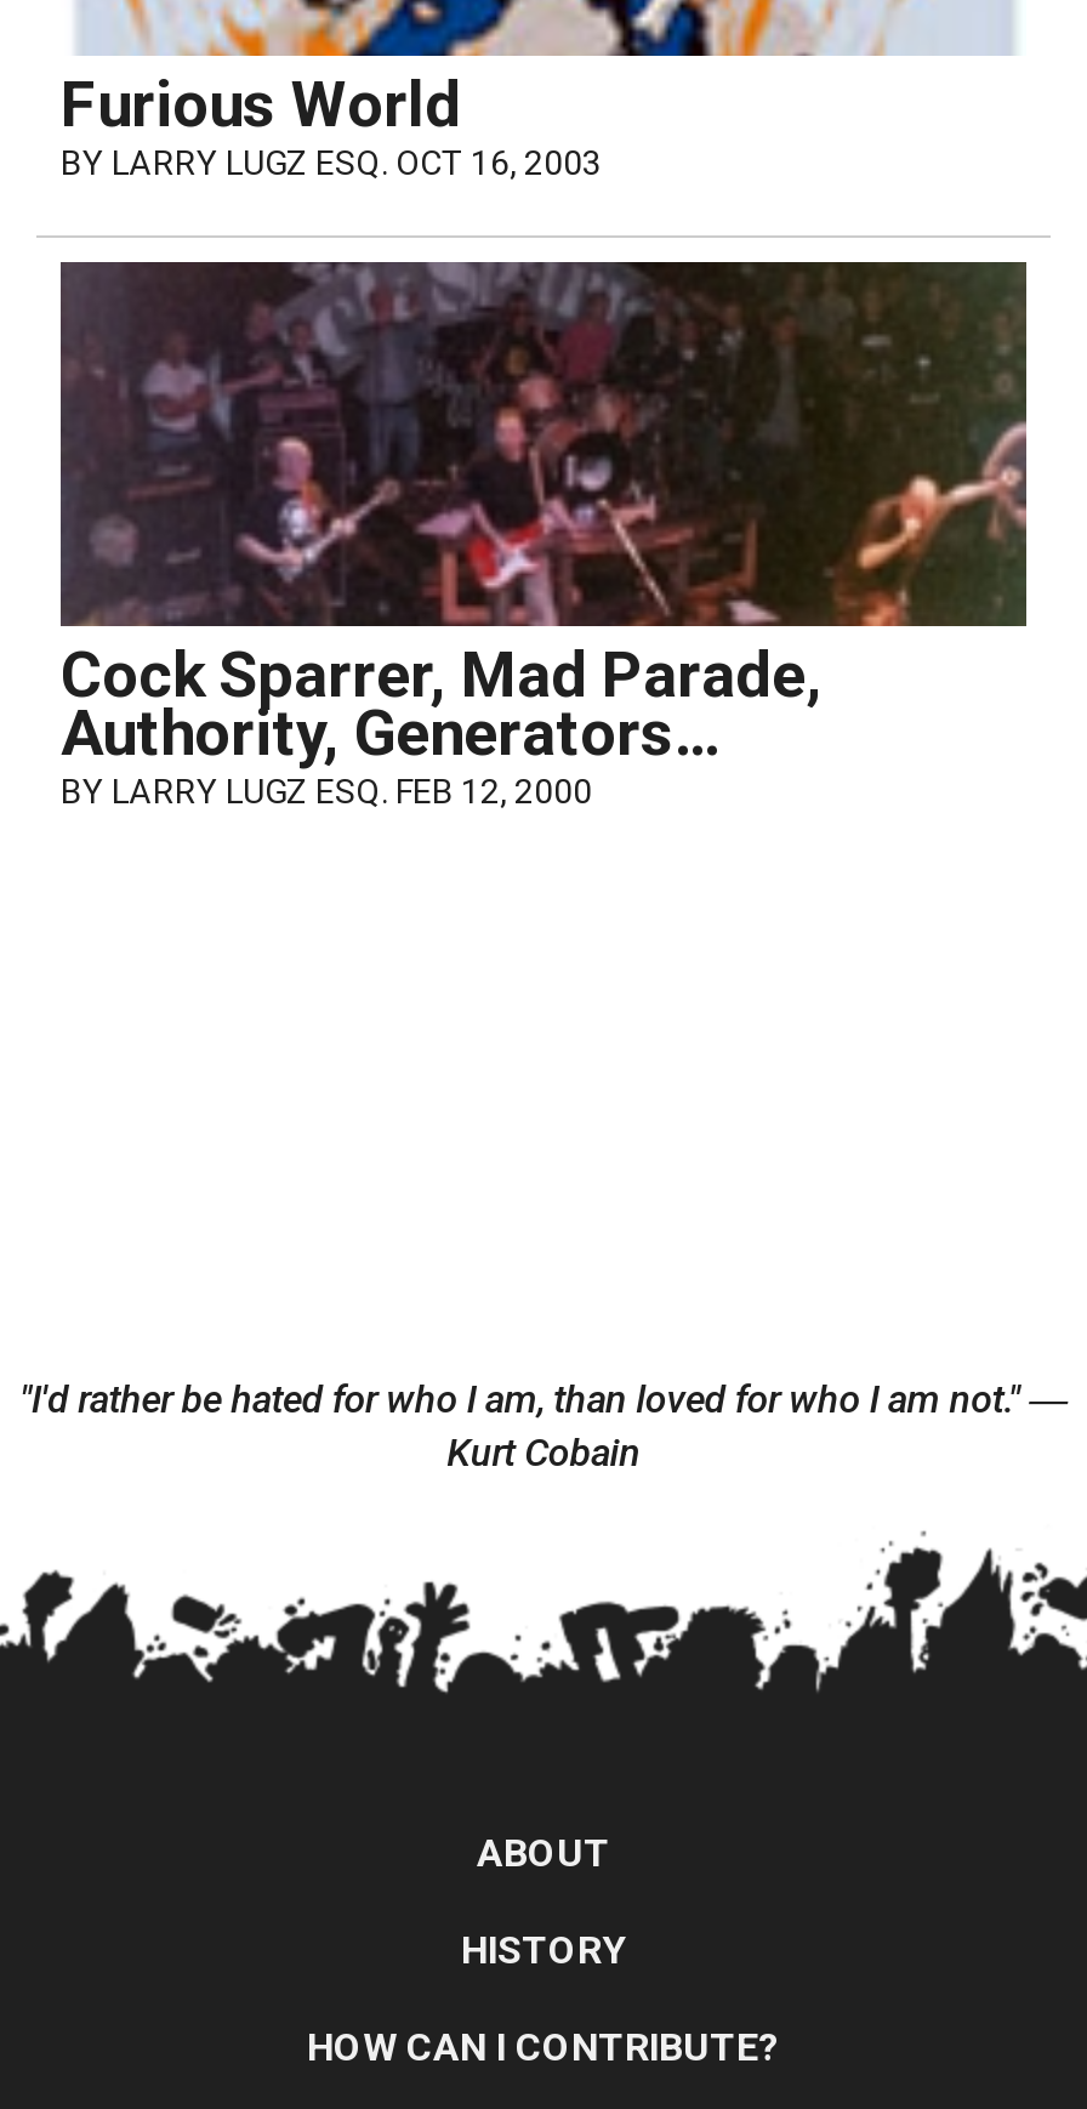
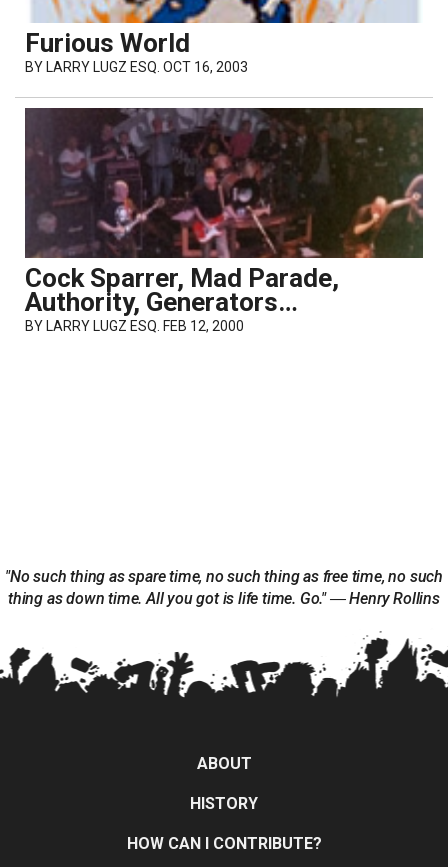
- "I'd rather be hated for who I am, than loved for who I am not." ―
- Kurt Cobain
+ "No such thing as spare time, no such thing as free time, no such
+ thing as down time. All you got is life time. Go." ― Henry Rollins
